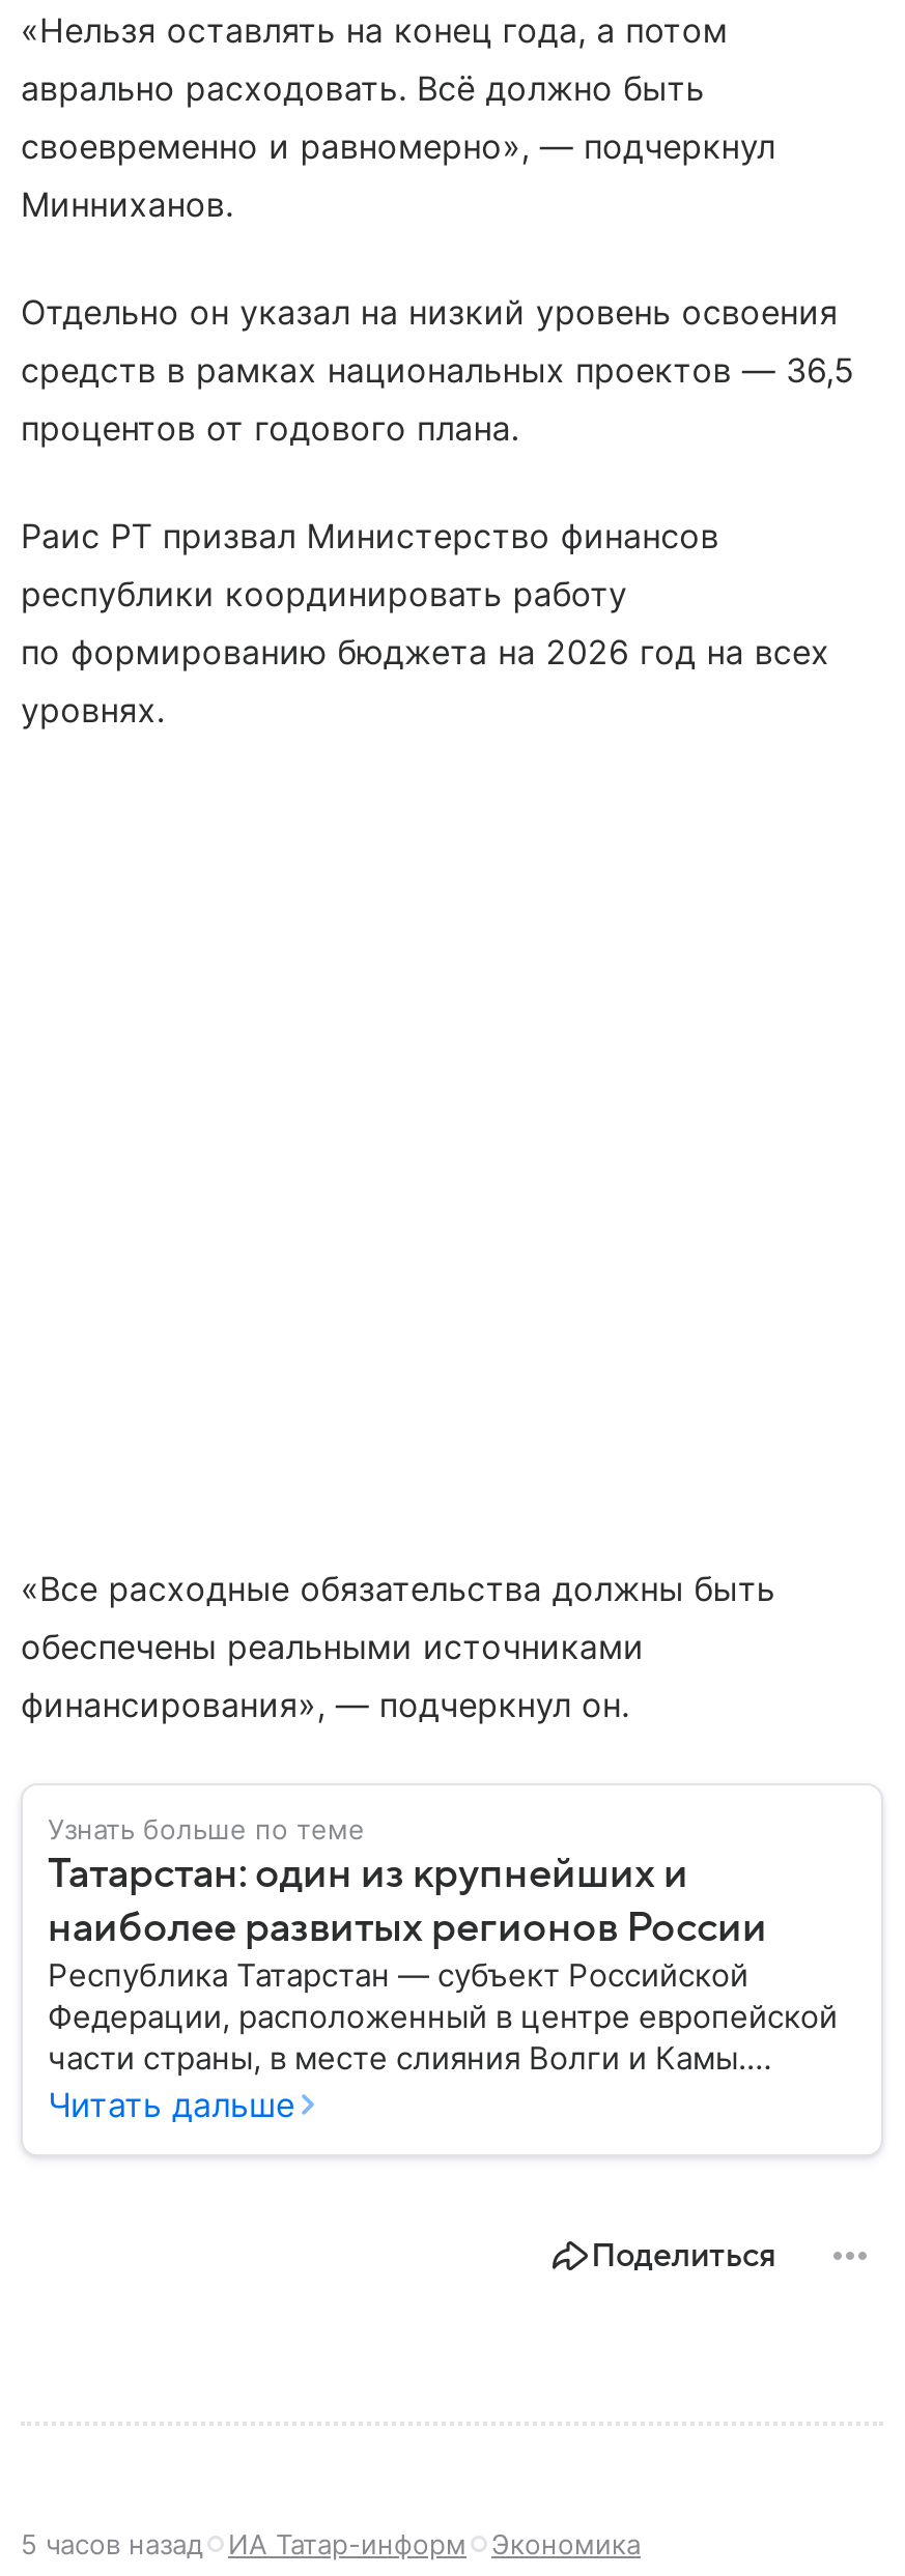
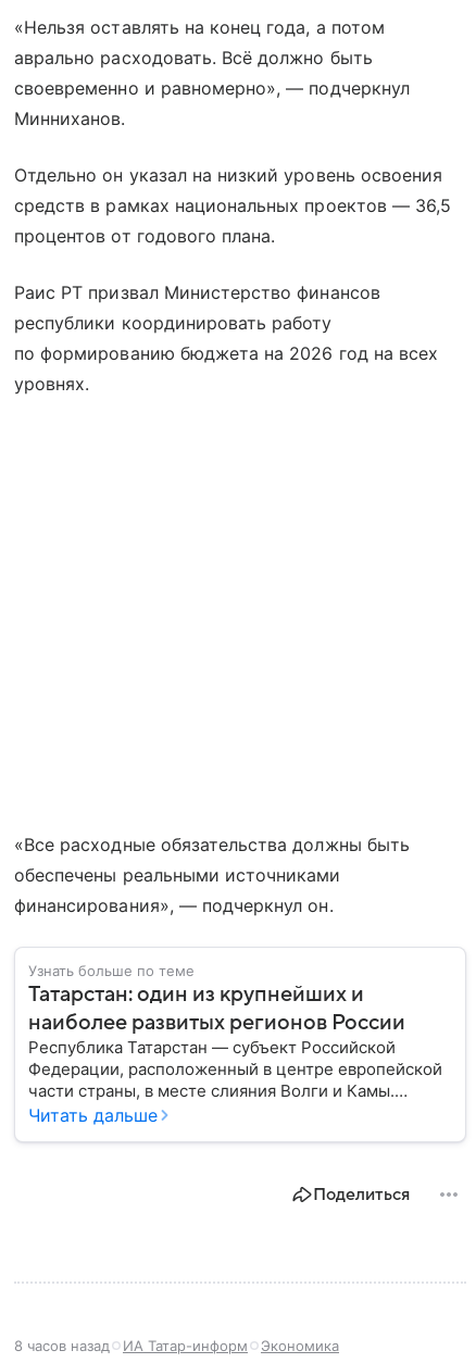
- 5 часов назад ИА Татар-информ Экономика
+ 8 часов назад ИА Татар-информ Экономика
